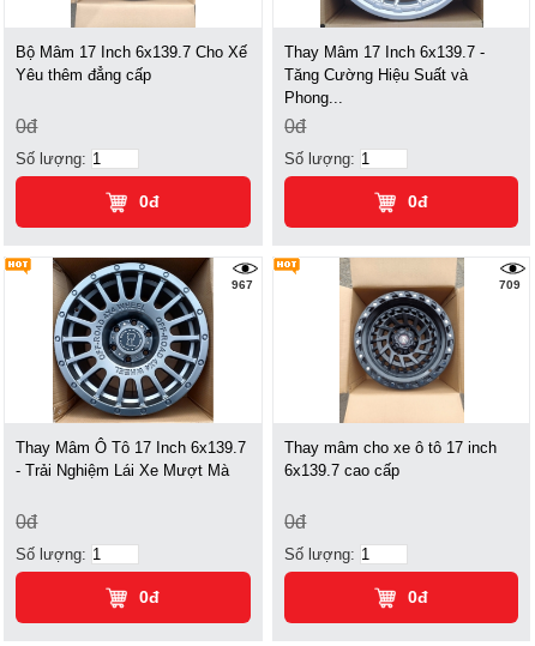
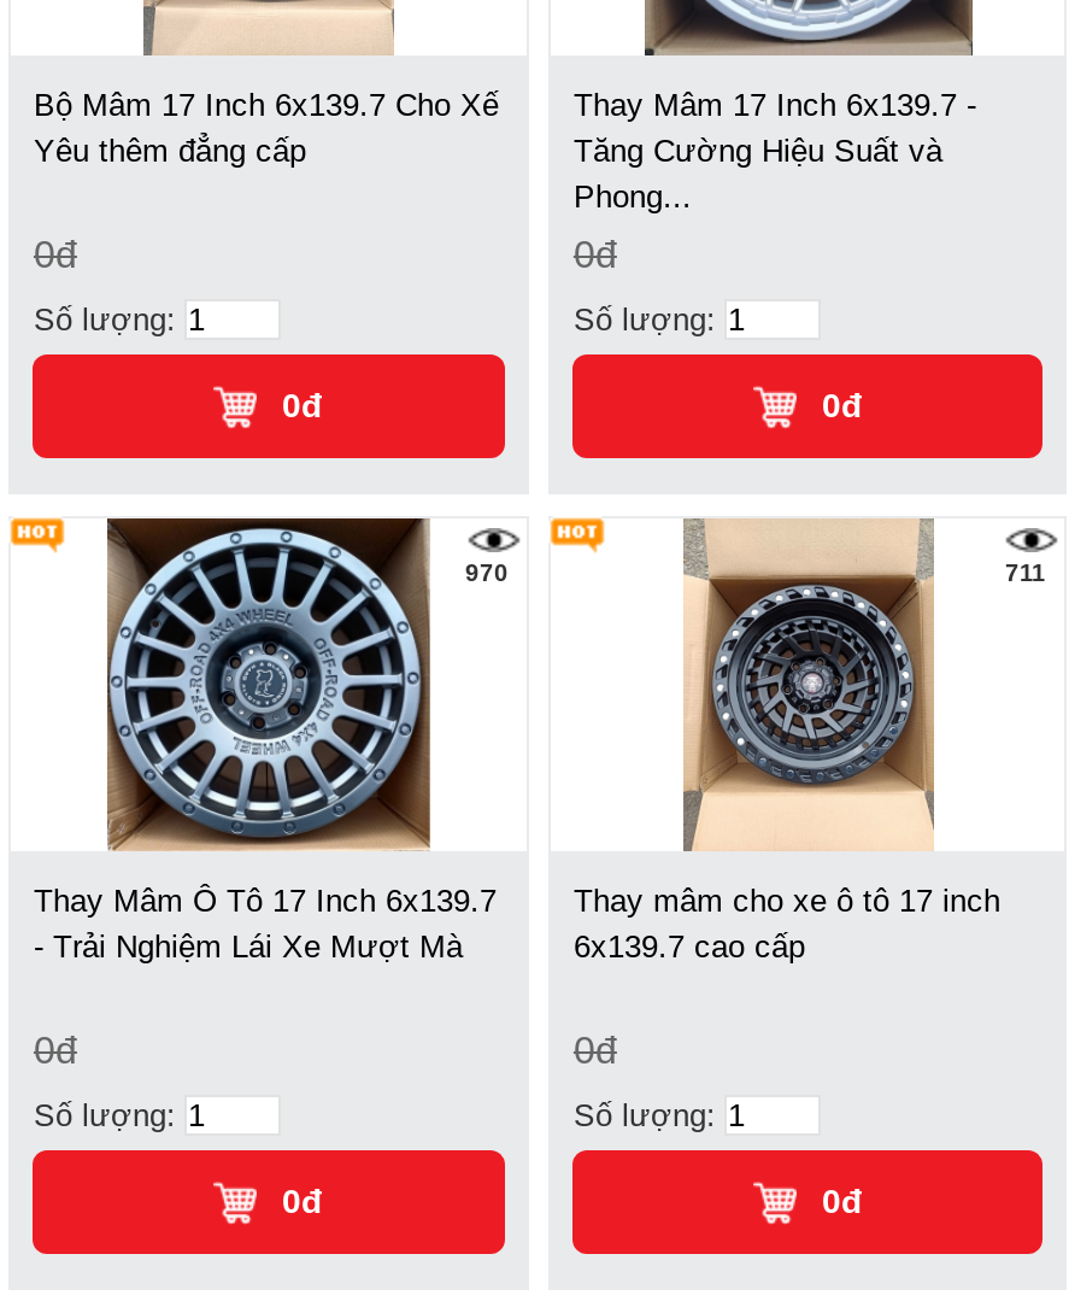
- 967
+ 970

- 709
+ 711
